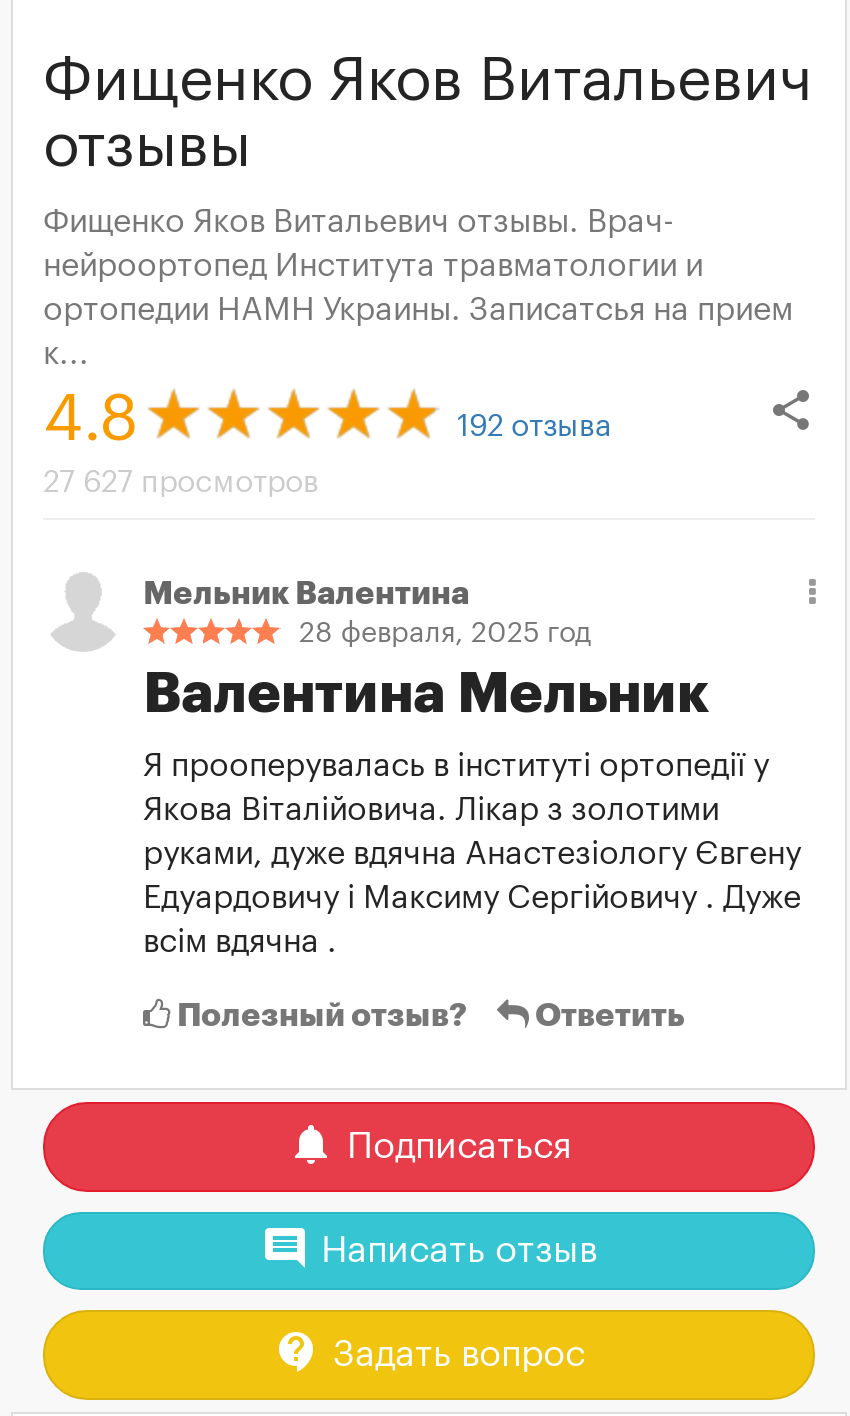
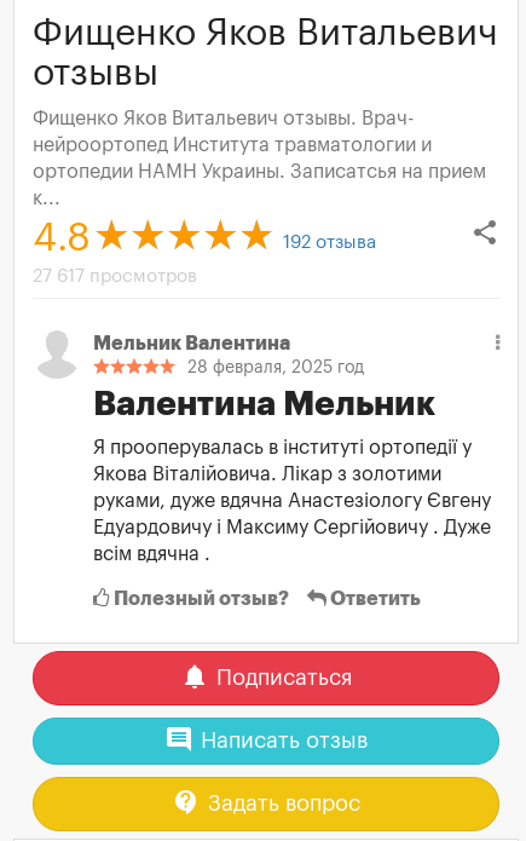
- 27 627 просмотров
+ 27 617 просмотров
